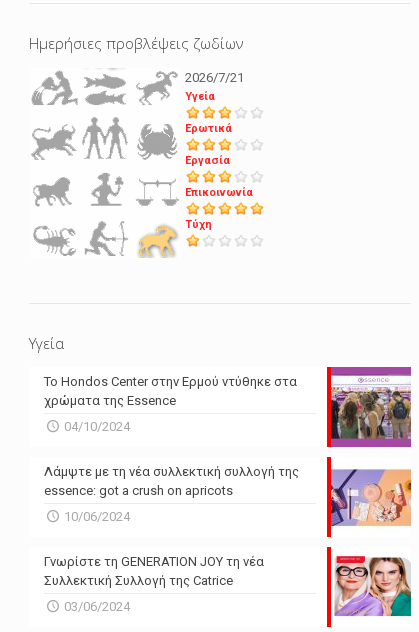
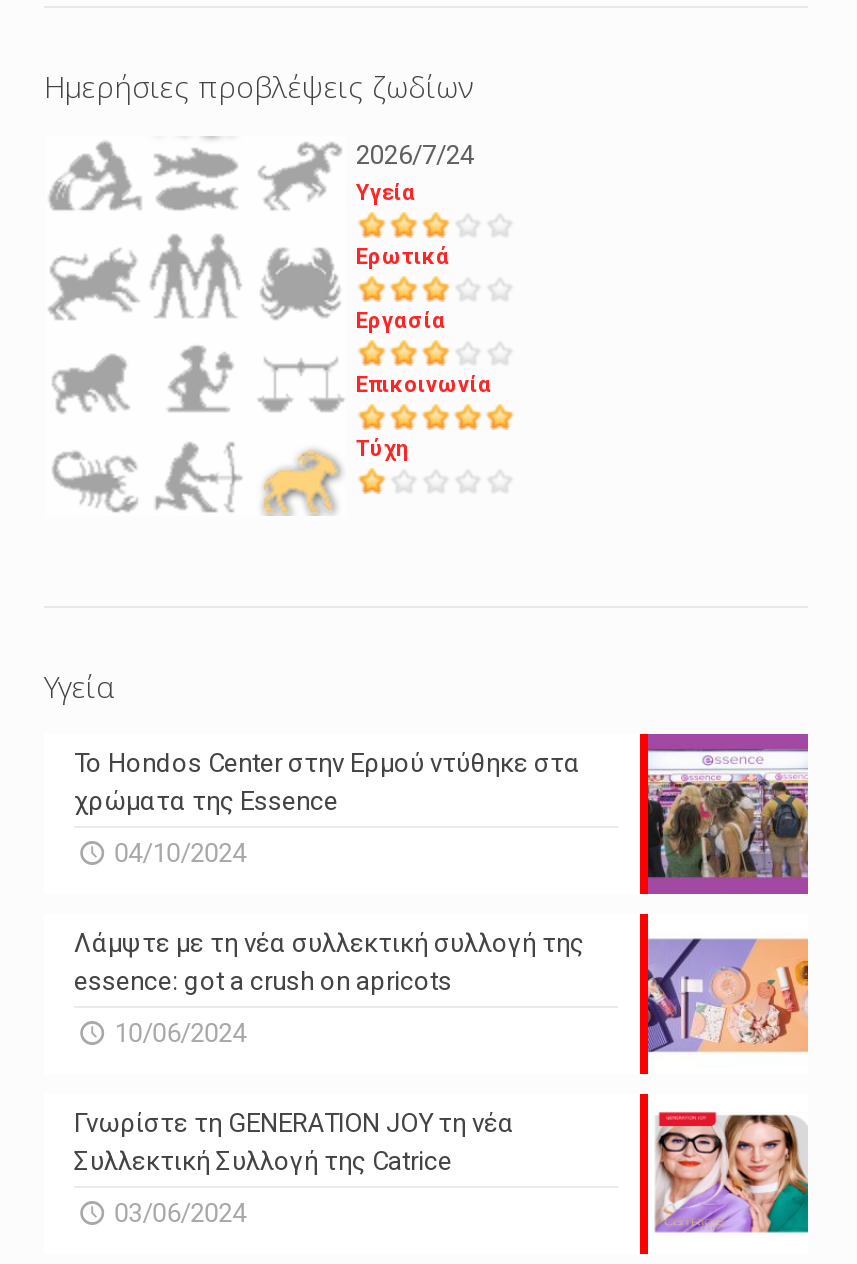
- 2026/7/21
+ 2026/7/24
